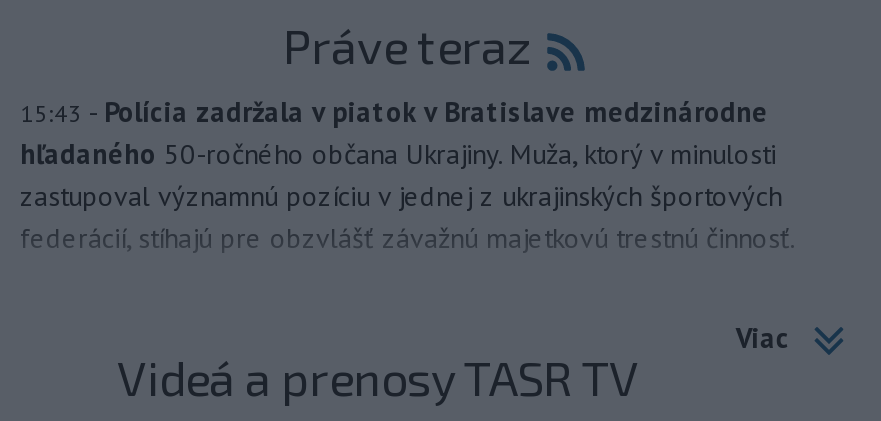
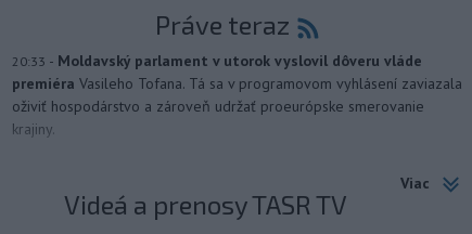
- 15:43 - Polícia zadržala v piatok v Bratislave medzinárodne
- hľadaného 50-ročného občana Ukrajiny. Muža, ktorý v minulosti
- zastupoval významnú pozíciu v jednej z ukrajinských športových
- federácií, stíhajú pre obzvlášť závažnú majetkovú trestnú činnosť.
+ 20:33 - Moldavský parlament v utorok vyslovil dôveru vláde
+ premiéra Vasileho Tofana. Tá sa v programovom vyhlásení zaviazala
+ oživiť hospodárstvo a zároveň udržať proeurópske smerovanie
+ krajiny.
